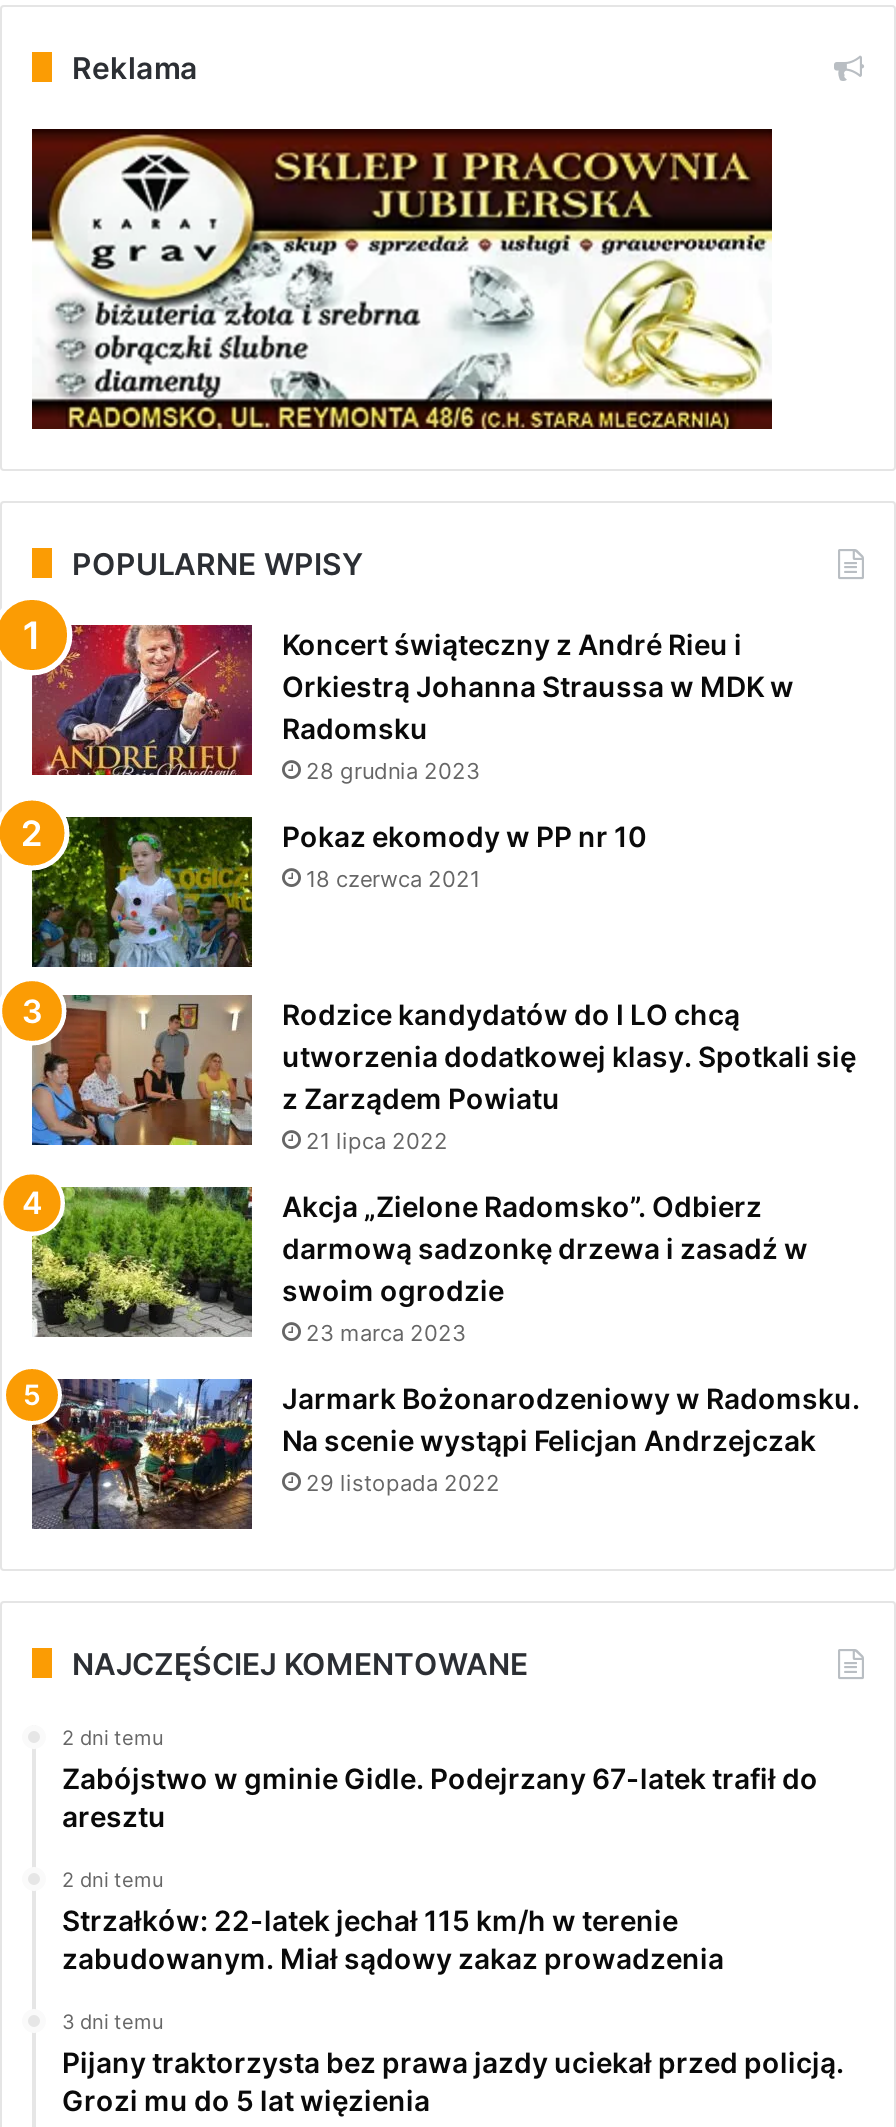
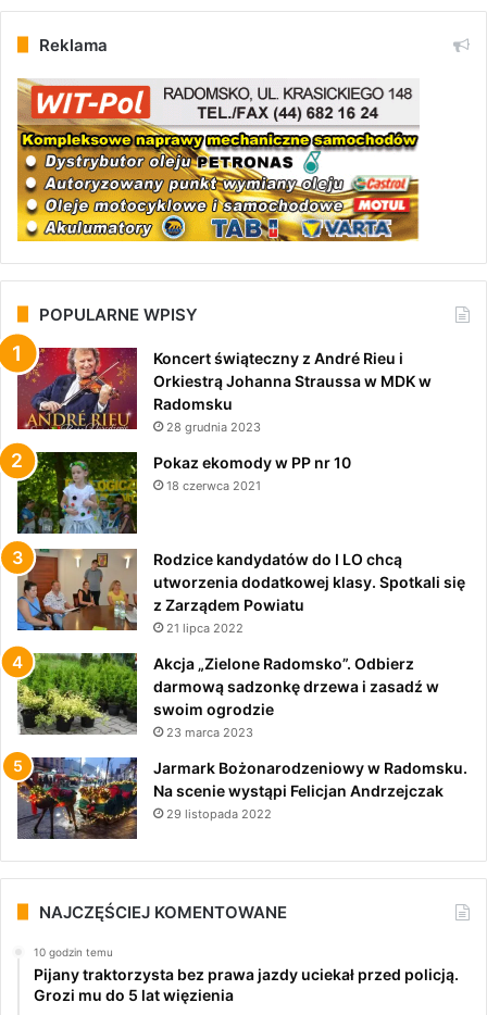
- [image]
+ [image]

- 2 dni temu
- Zabójstwo w gminie Gidle. Podejrzany 67-latek trafił do
- aresztu
- 2 dni temu
- Strzałków: 22-latek jechał 115 km/h w terenie
- zabudowanym. Miał sądowy zakaz prowadzenia
- 3 dni temu
+ 10 godzin temu
